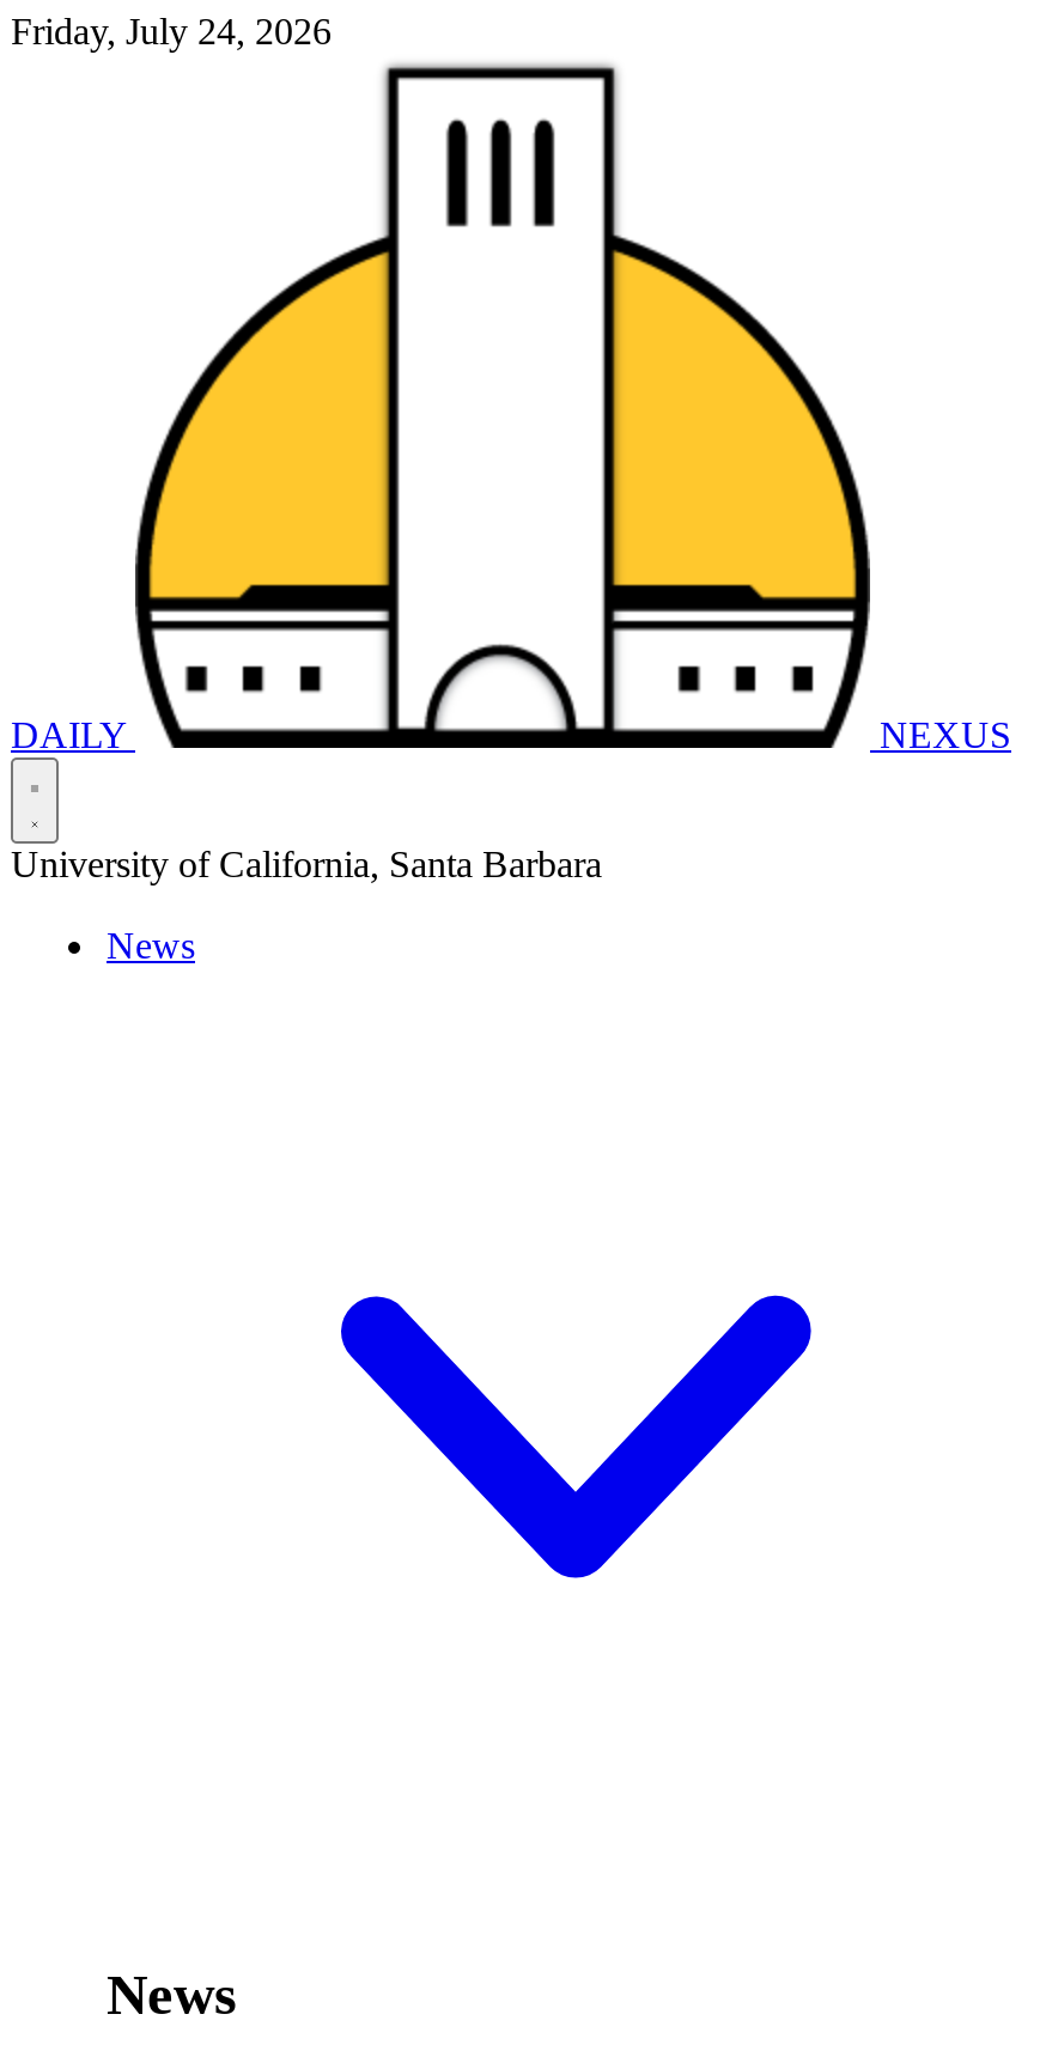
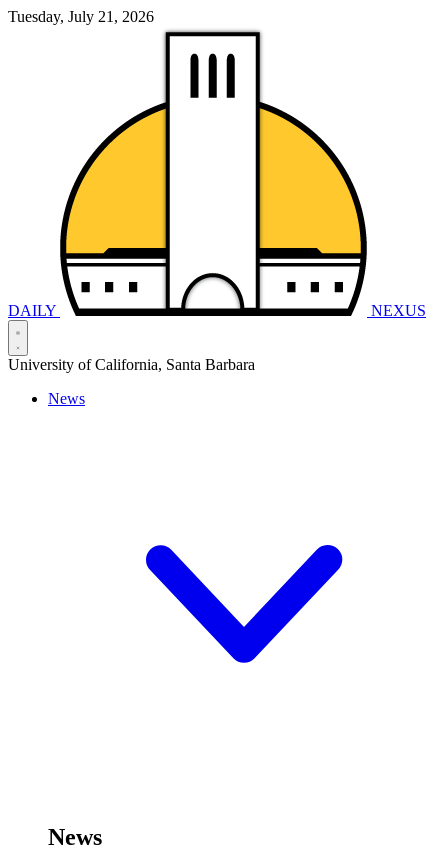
- Friday, July 24, 2026
+ Tuesday, July 21, 2026
